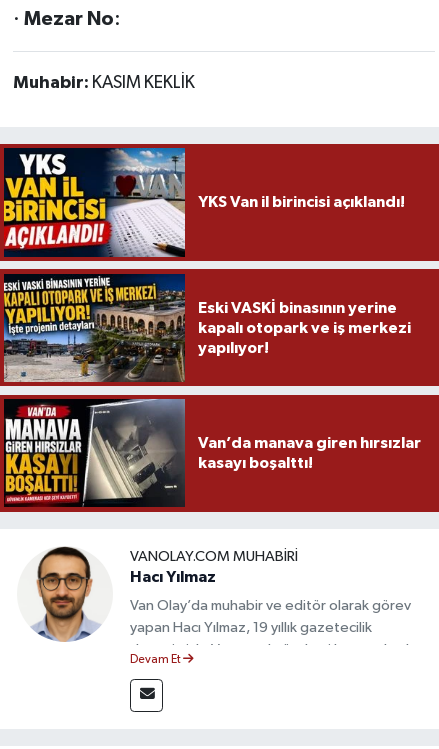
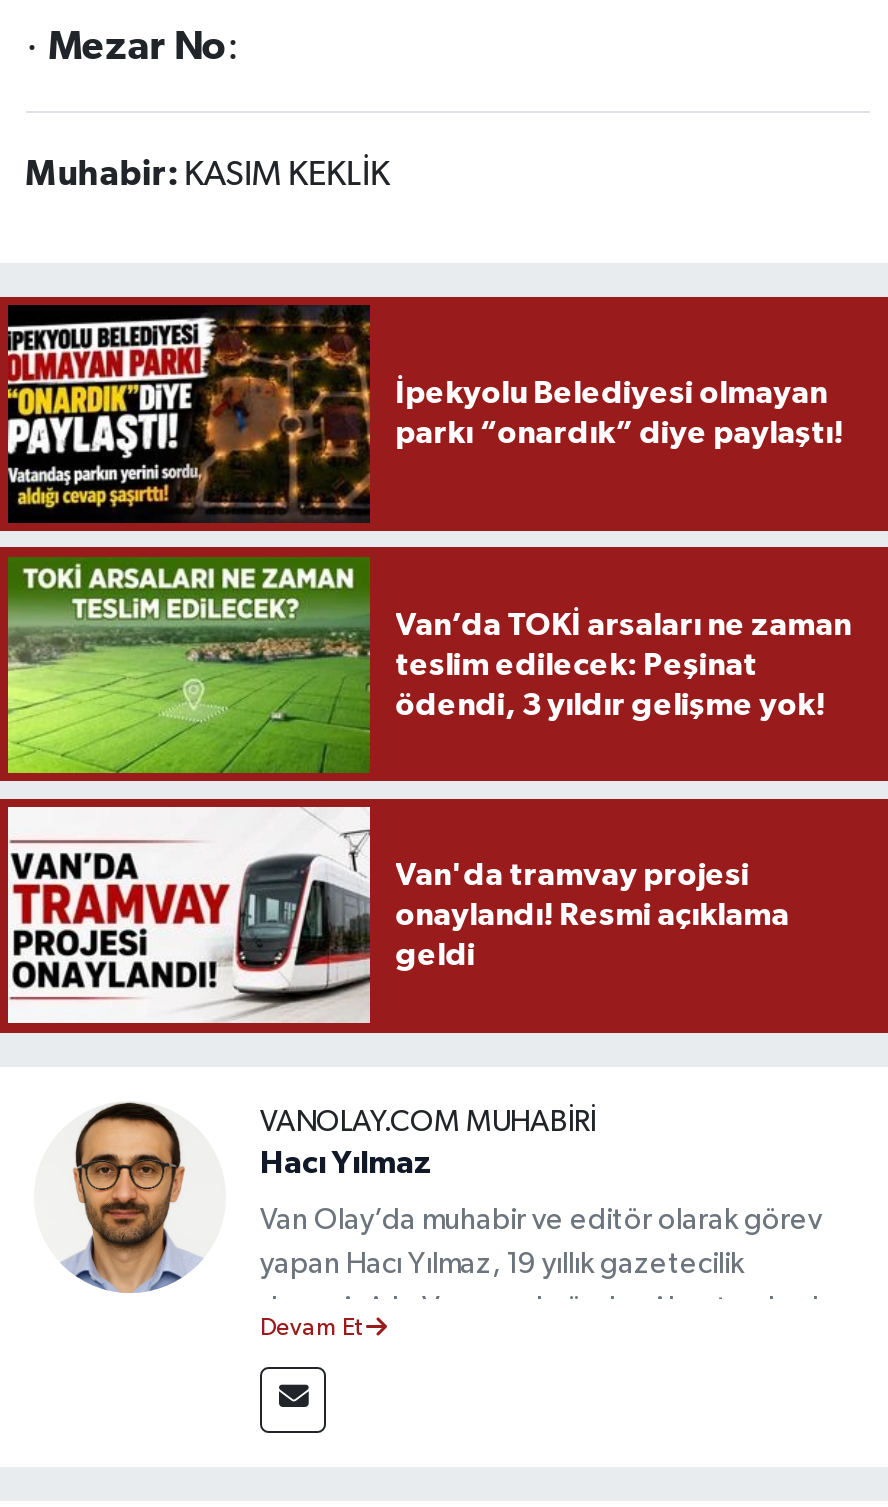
- [image]
- YKS Van il birincisi açıklandı!
+ [image]
+ İpekyolu Belediyesi olmayan
+ parkı “onardık” diye paylaştı!

- [image]
- Eski VASKİ binasının yerine
- kapalı otopark ve iş merkezi
- yapılıyor!
+ [image]
+ Van’da TOKİ arsaları ne zaman
+ teslim edilecek: Peşinat
+ ödendi, 3 yıldır gelişme yok!

- [image]
- Van’da manava giren hırsızlar
- kasayı boşalttı!
+ [image]
+ Van'da tramvay projesi
+ onaylandı! Resmi açıklama
+ geldi
